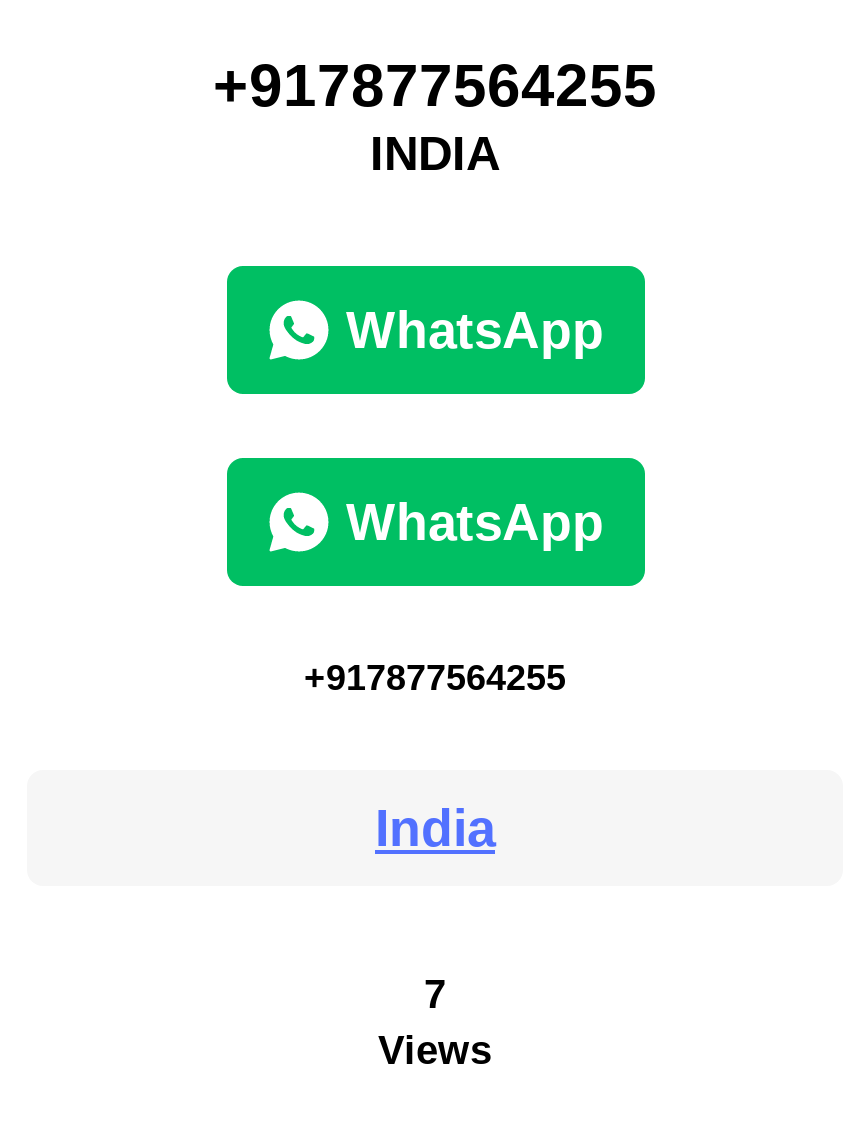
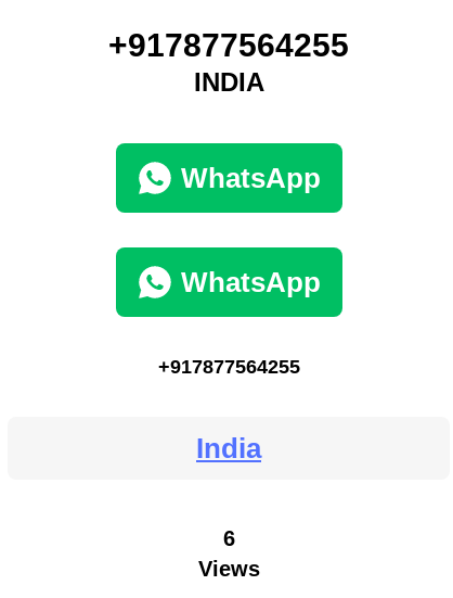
- 7
+ 6
